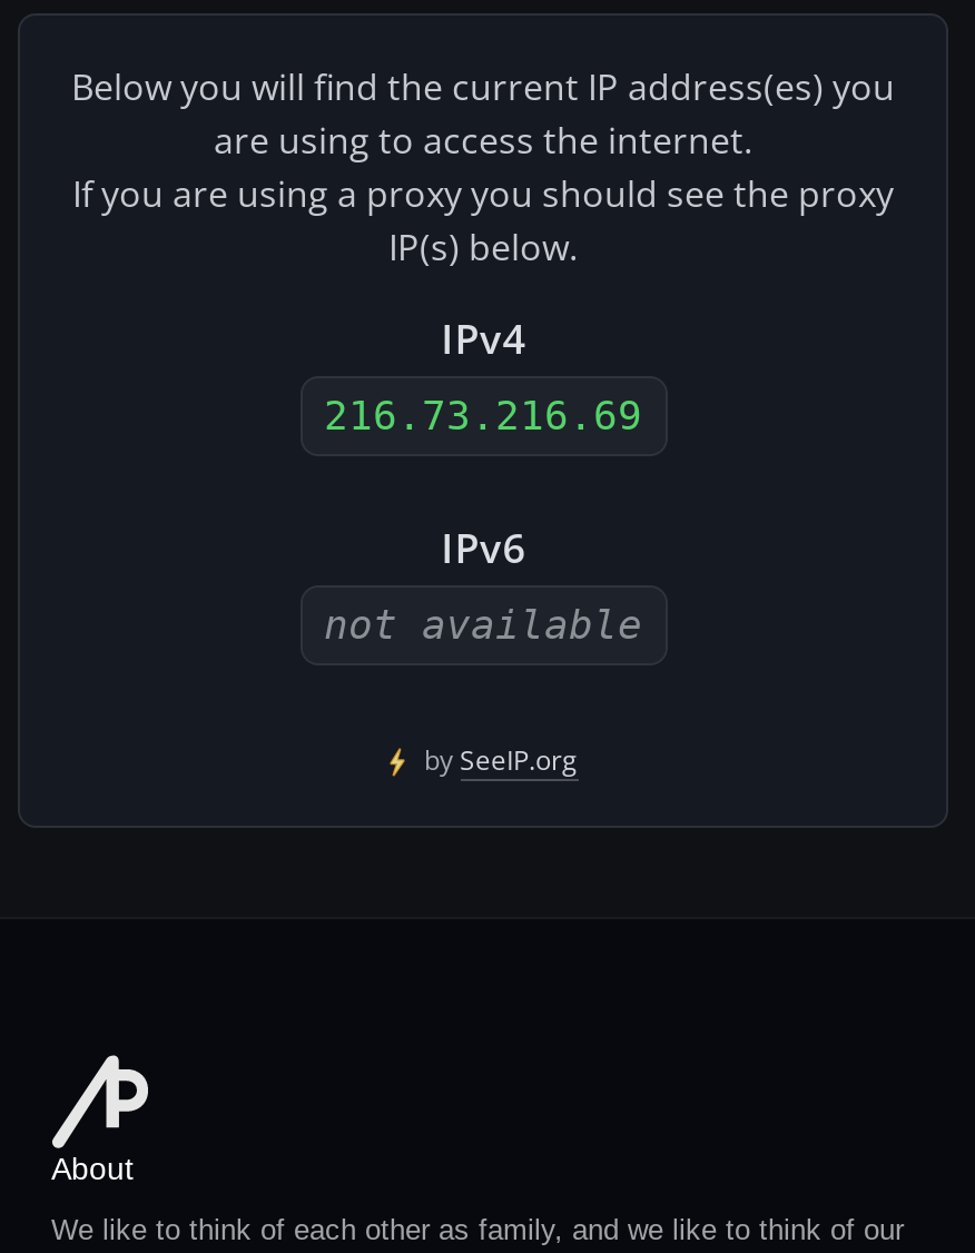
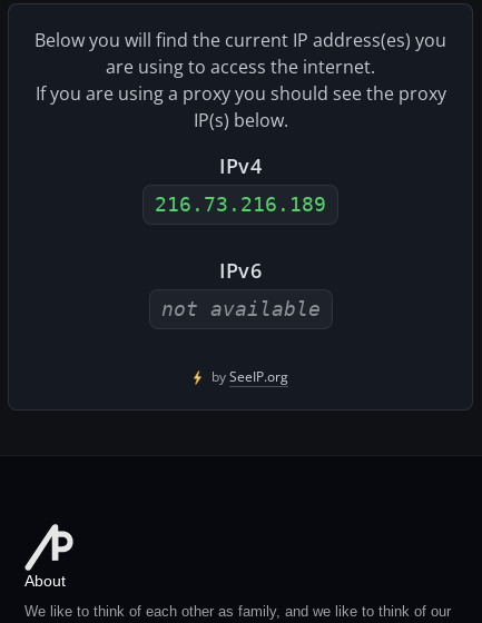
- 216.73.216.69
+ 216.73.216.189
